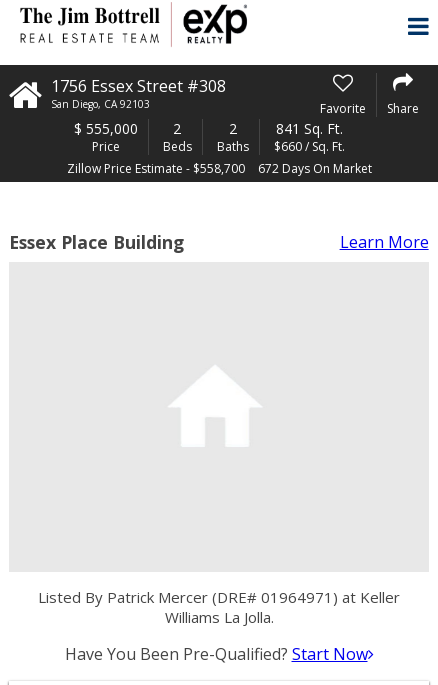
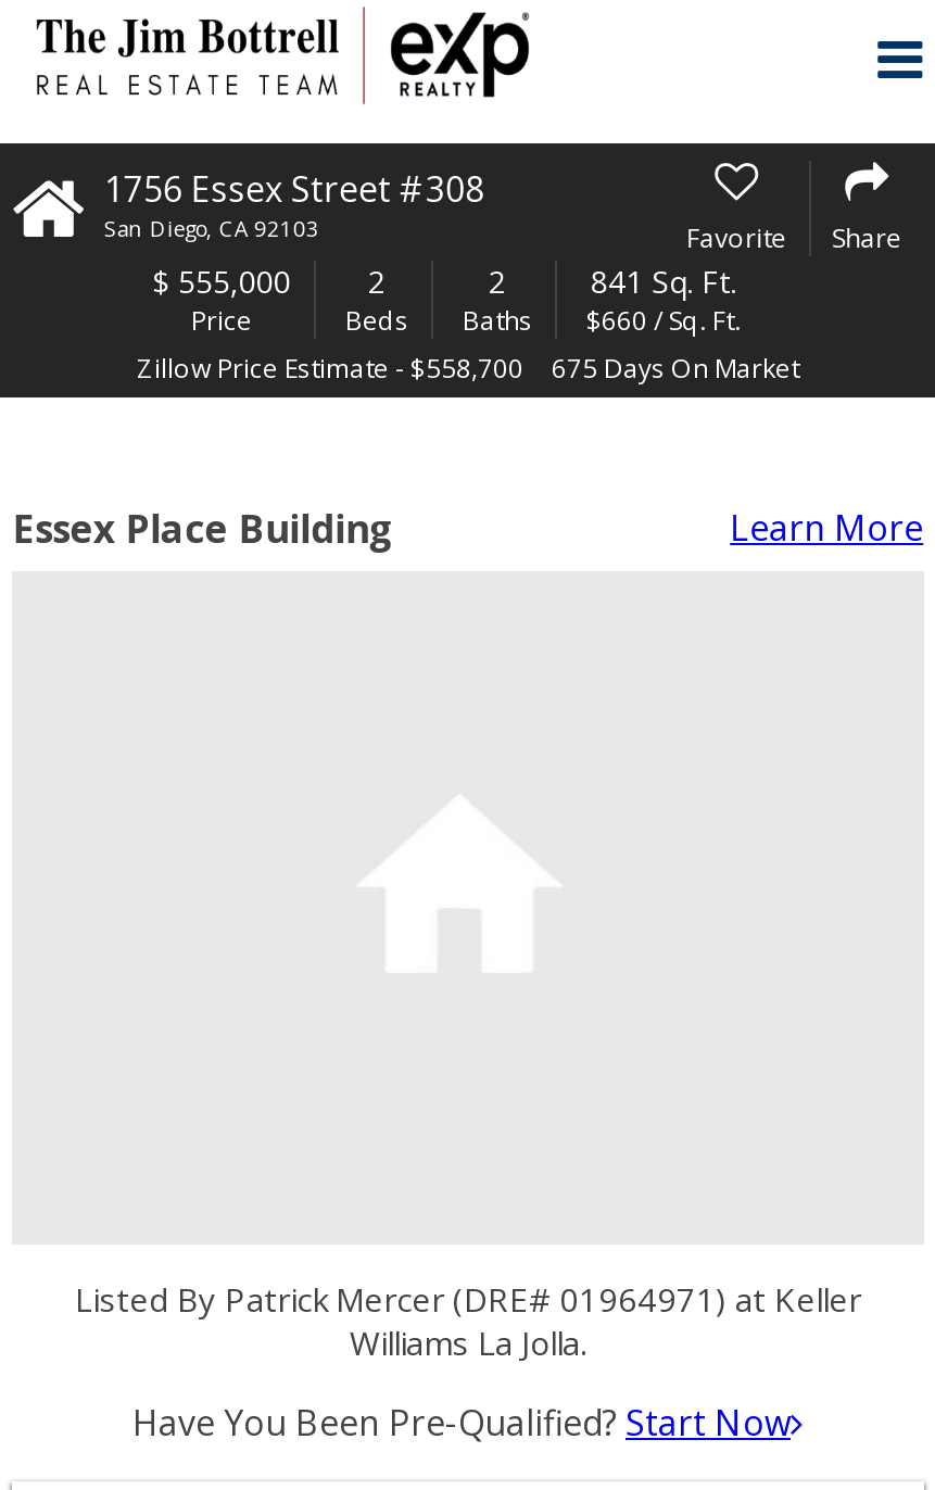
- 672 Days On Market
+ 675 Days On Market
